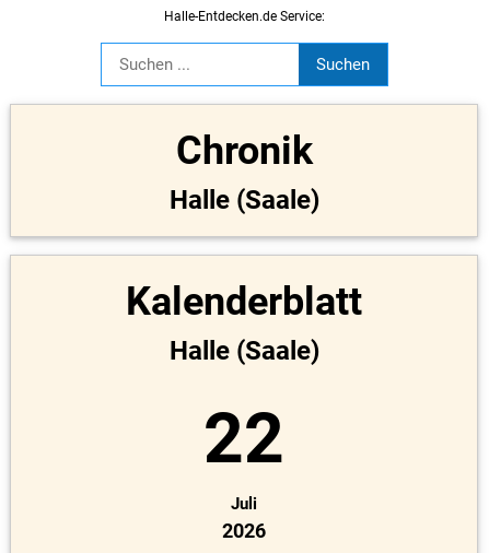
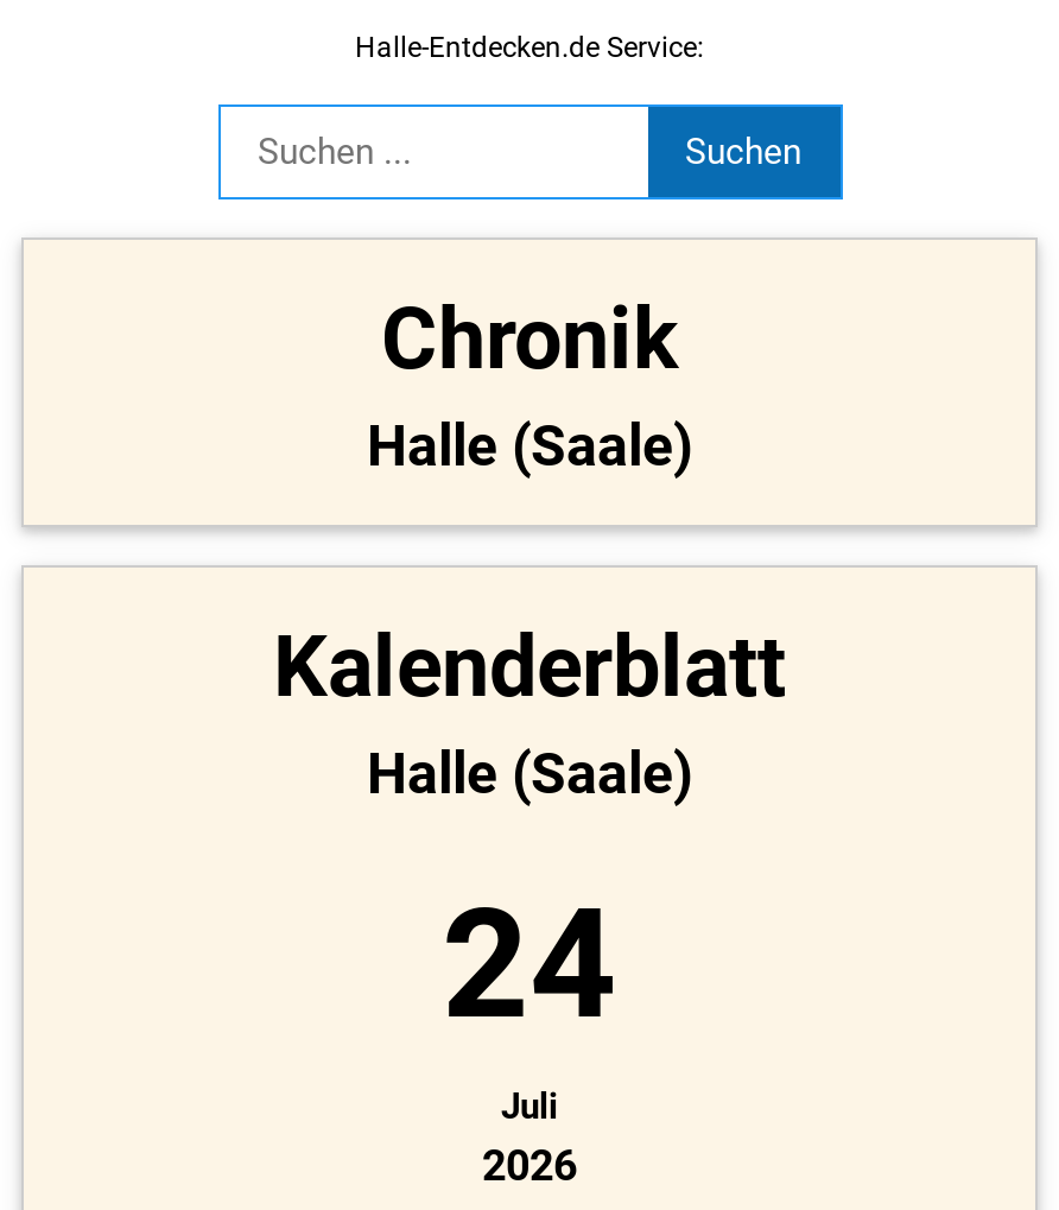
- 22
+ 24
